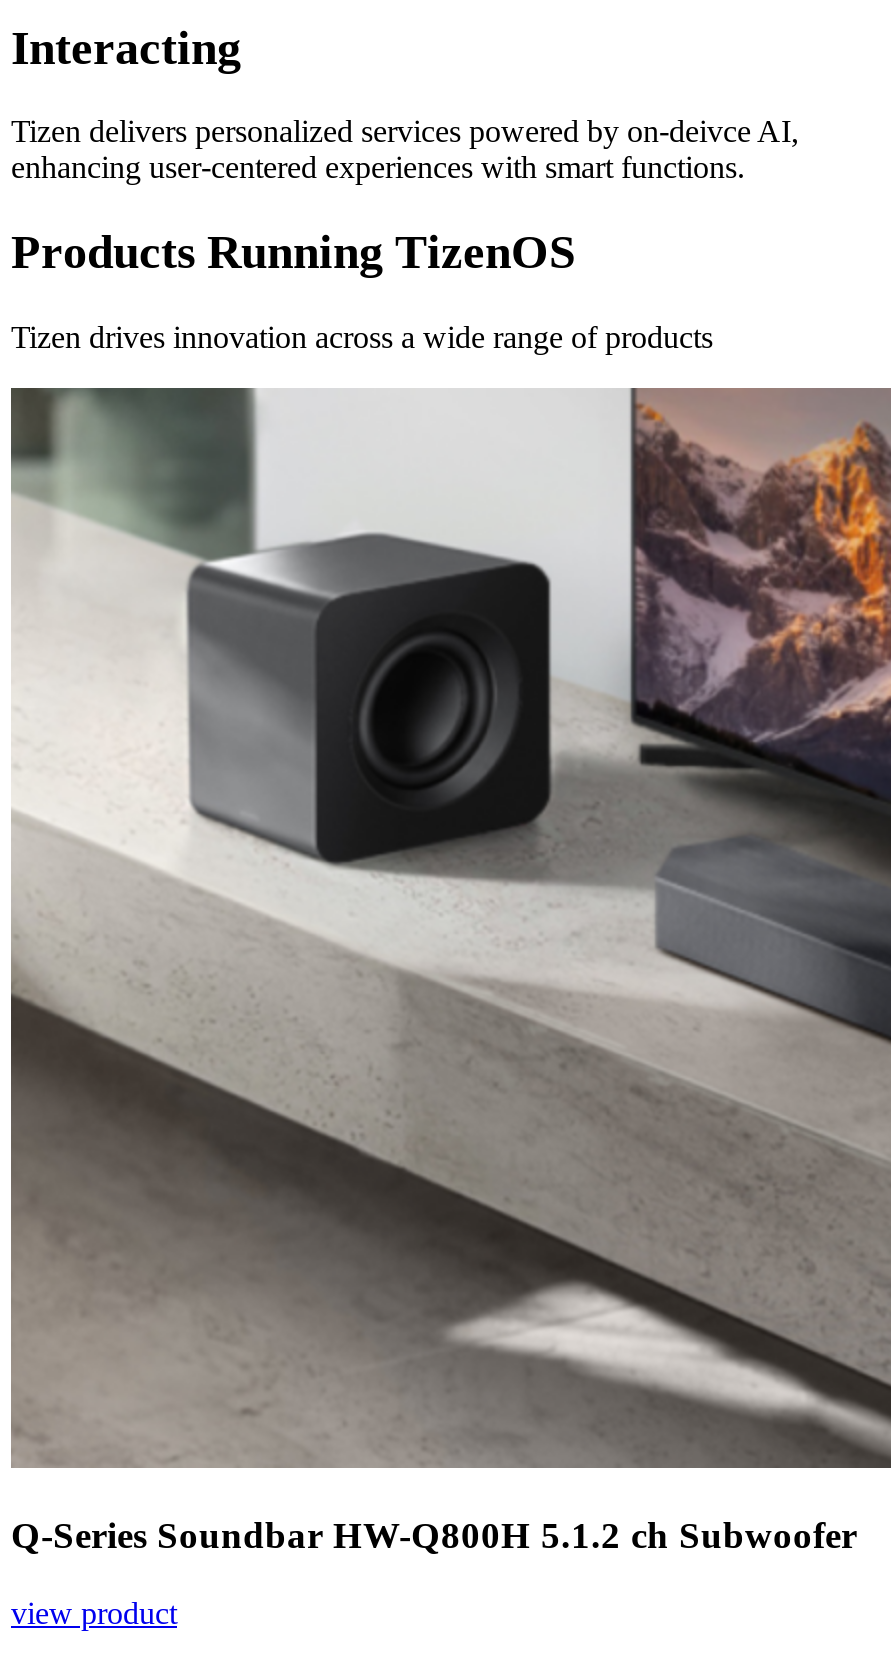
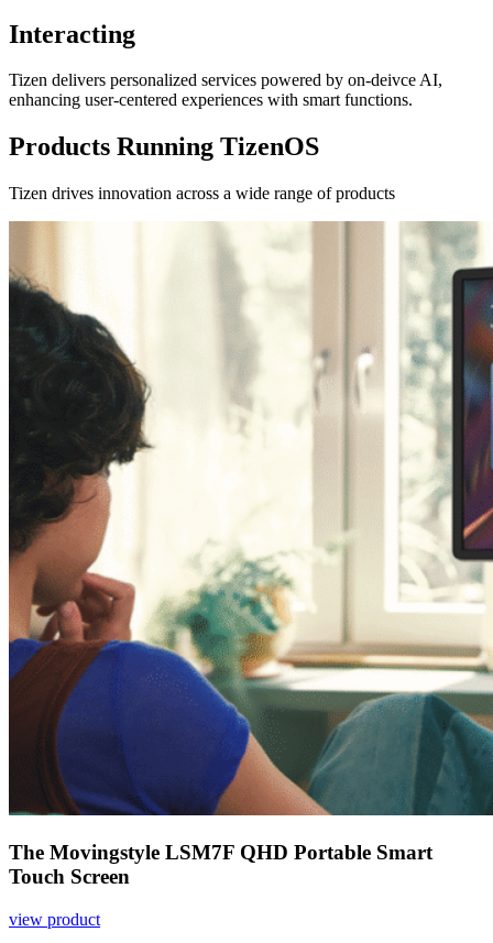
- [image]
- Q-Series Soundbar HW-Q800H 5.1.2 ch Subwoofer
+ [image]
+ The Movingstyle LSM7F QHD Portable Smart
+ Touch Screen
